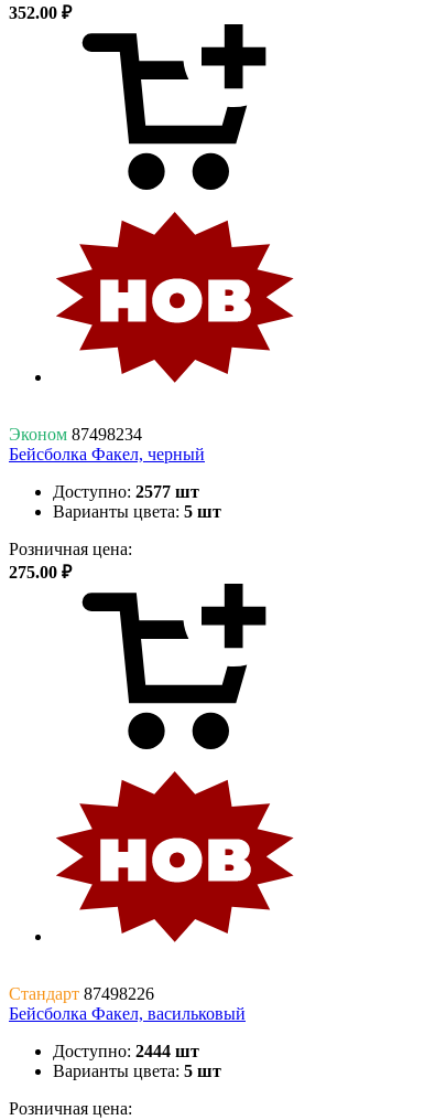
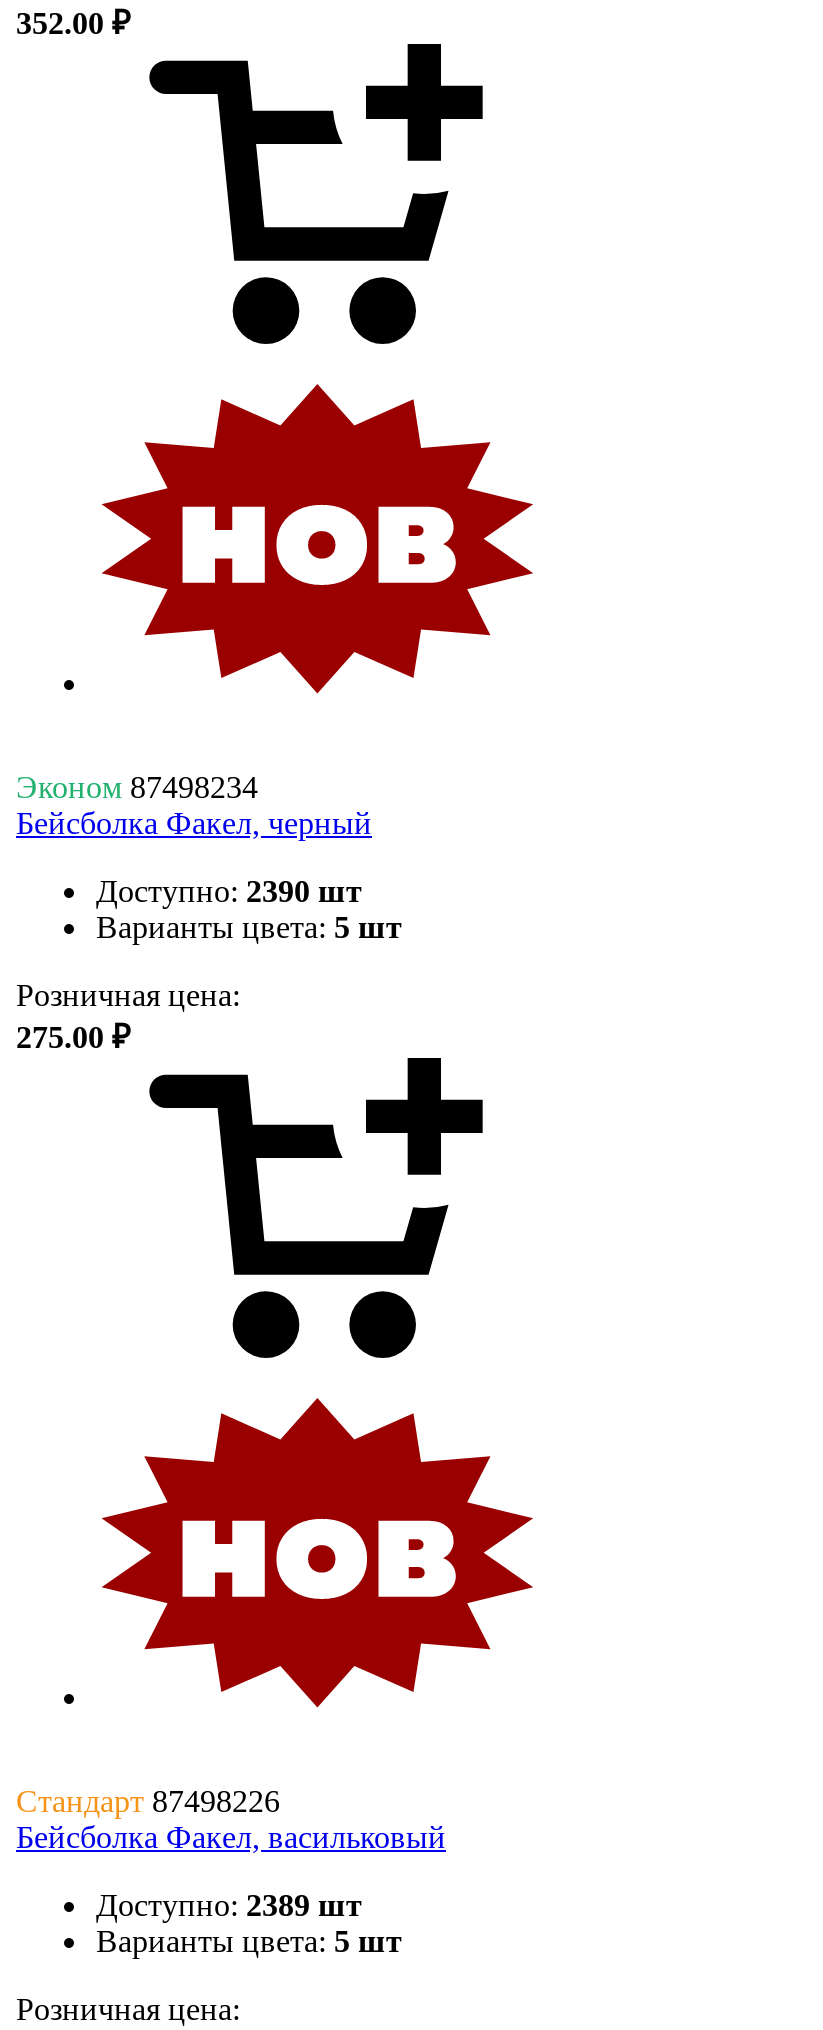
- Доступно: 2577 шт
+ Доступно: 2390 шт

- Доступно: 2444 шт
+ Доступно: 2389 шт
